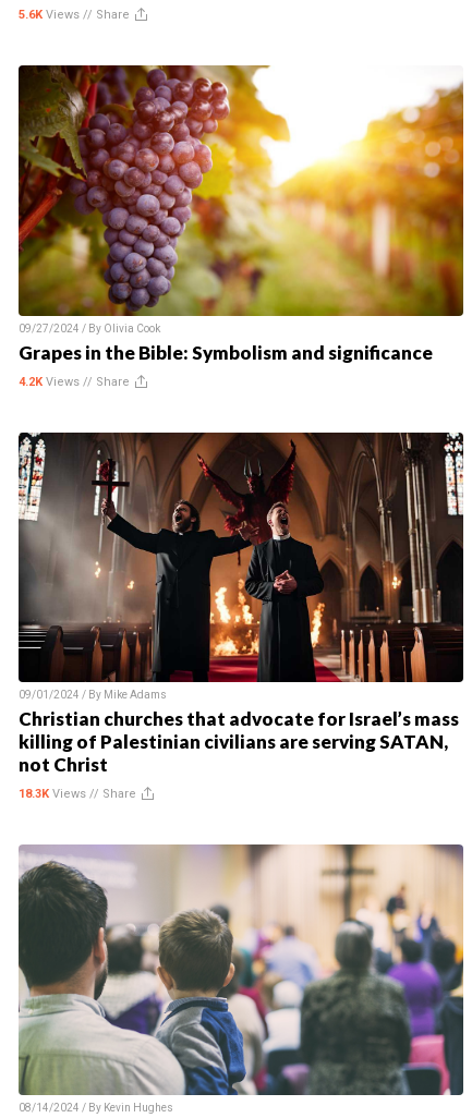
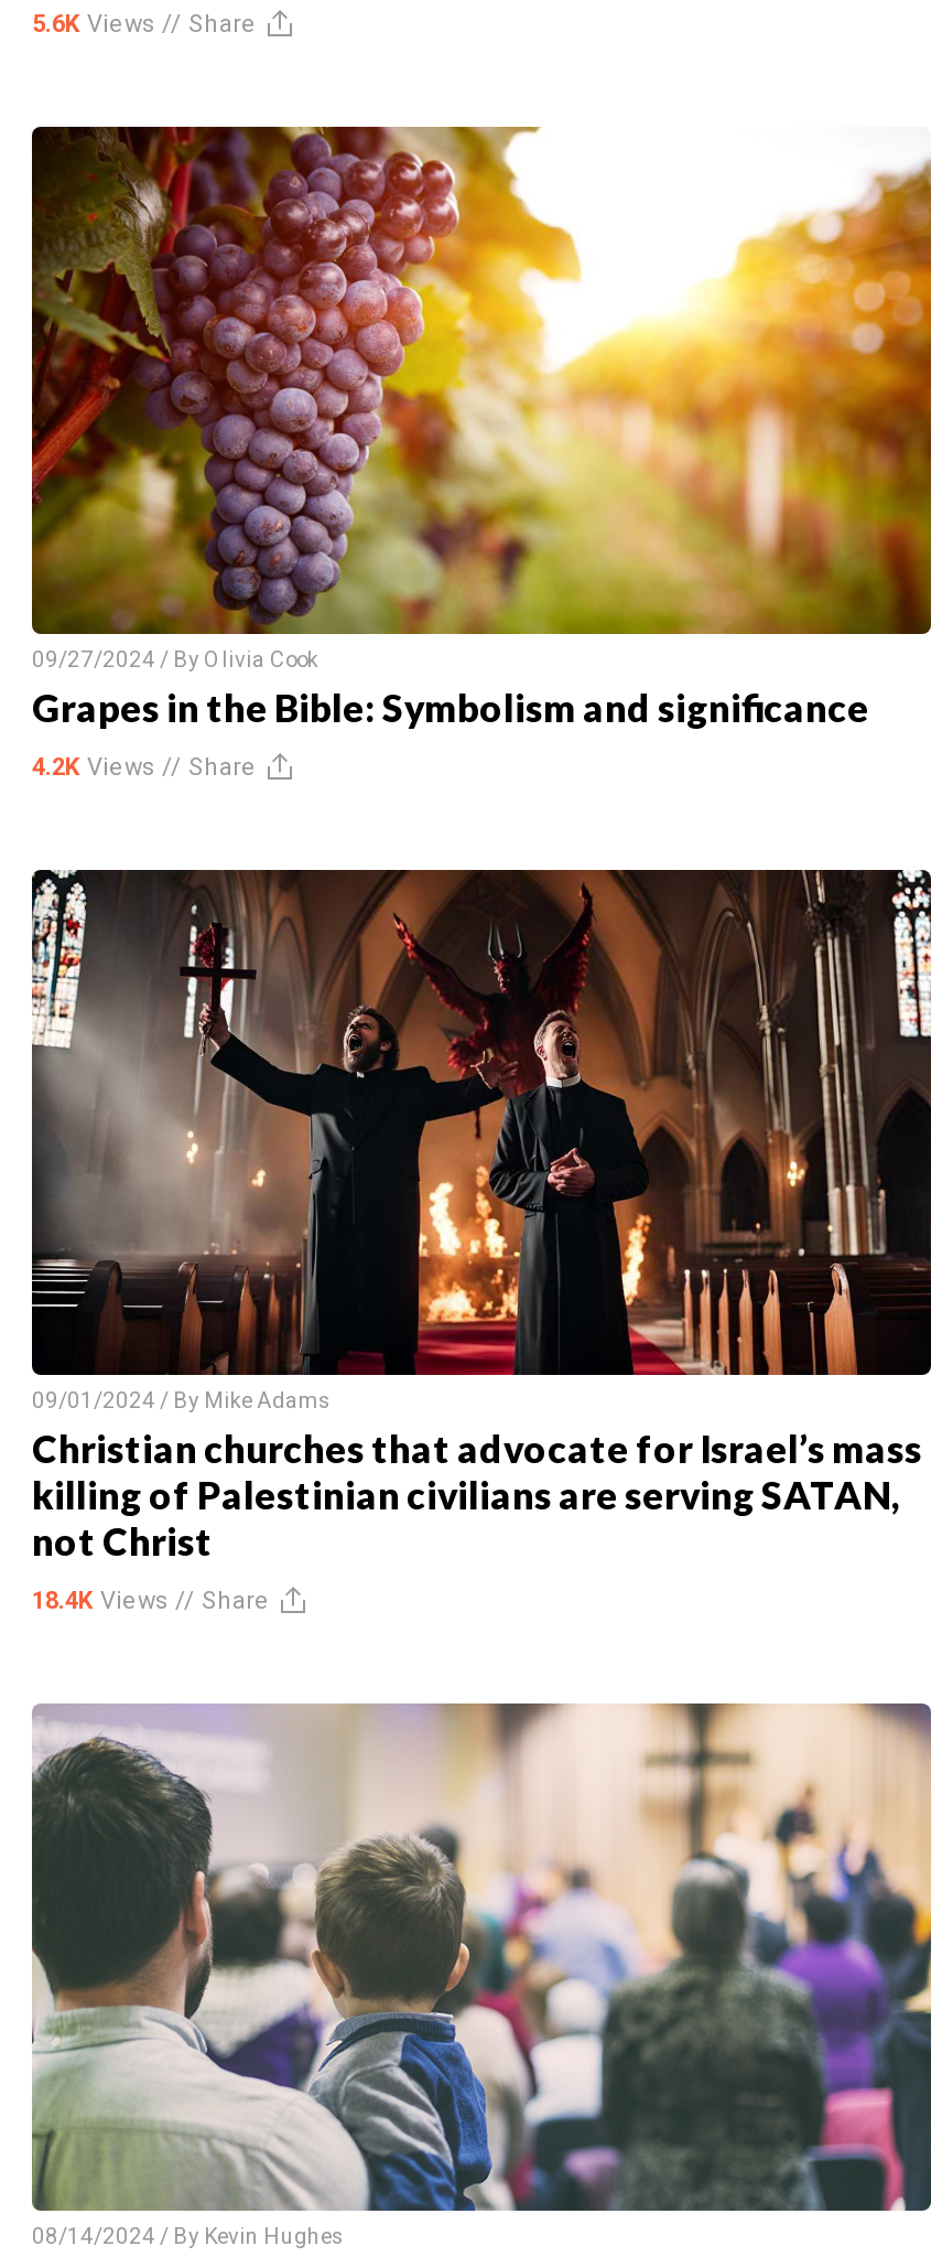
- 18.3K Views // Share
+ 18.4K Views // Share
